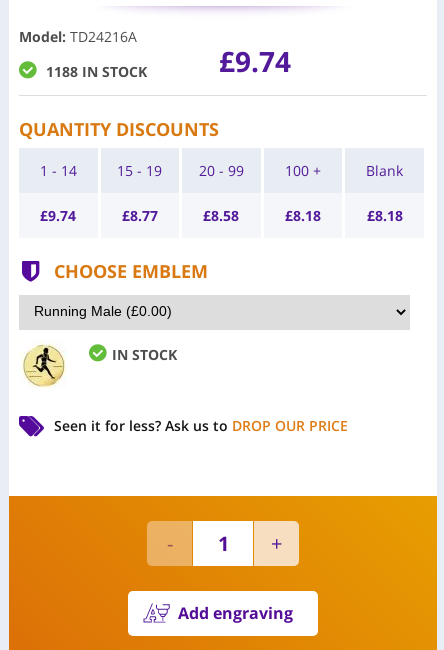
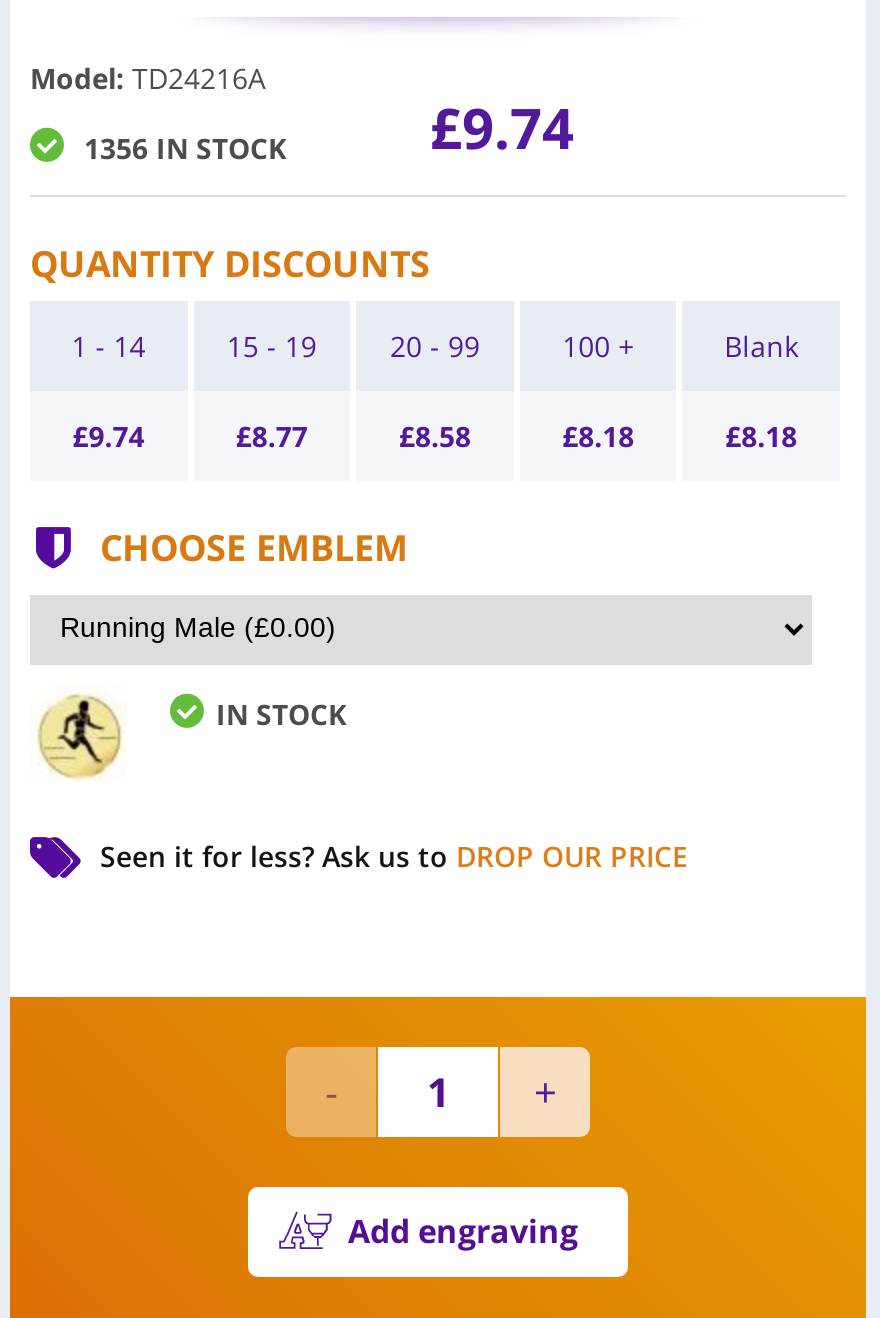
- 1188 IN STOCK
+ 1356 IN STOCK
